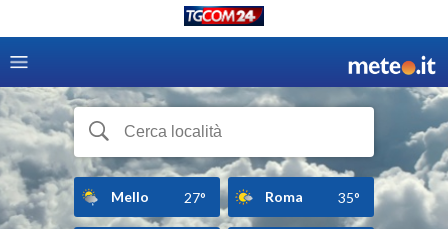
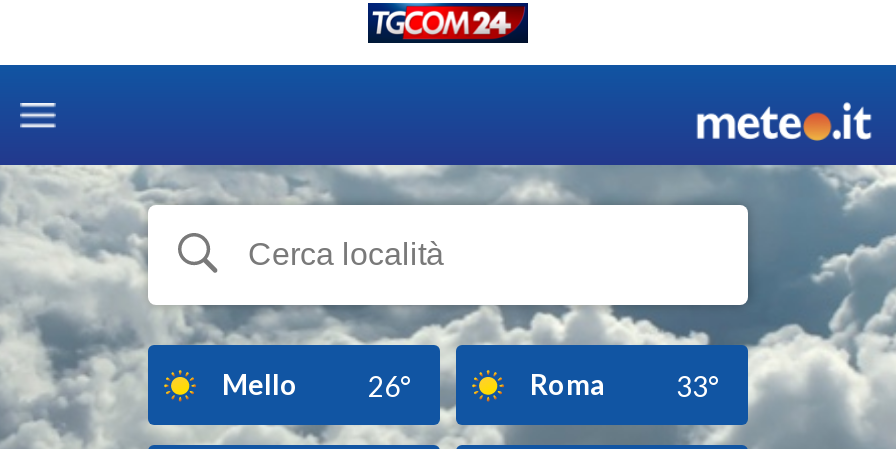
- 27°
+ 26°

- 35°
+ 33°
